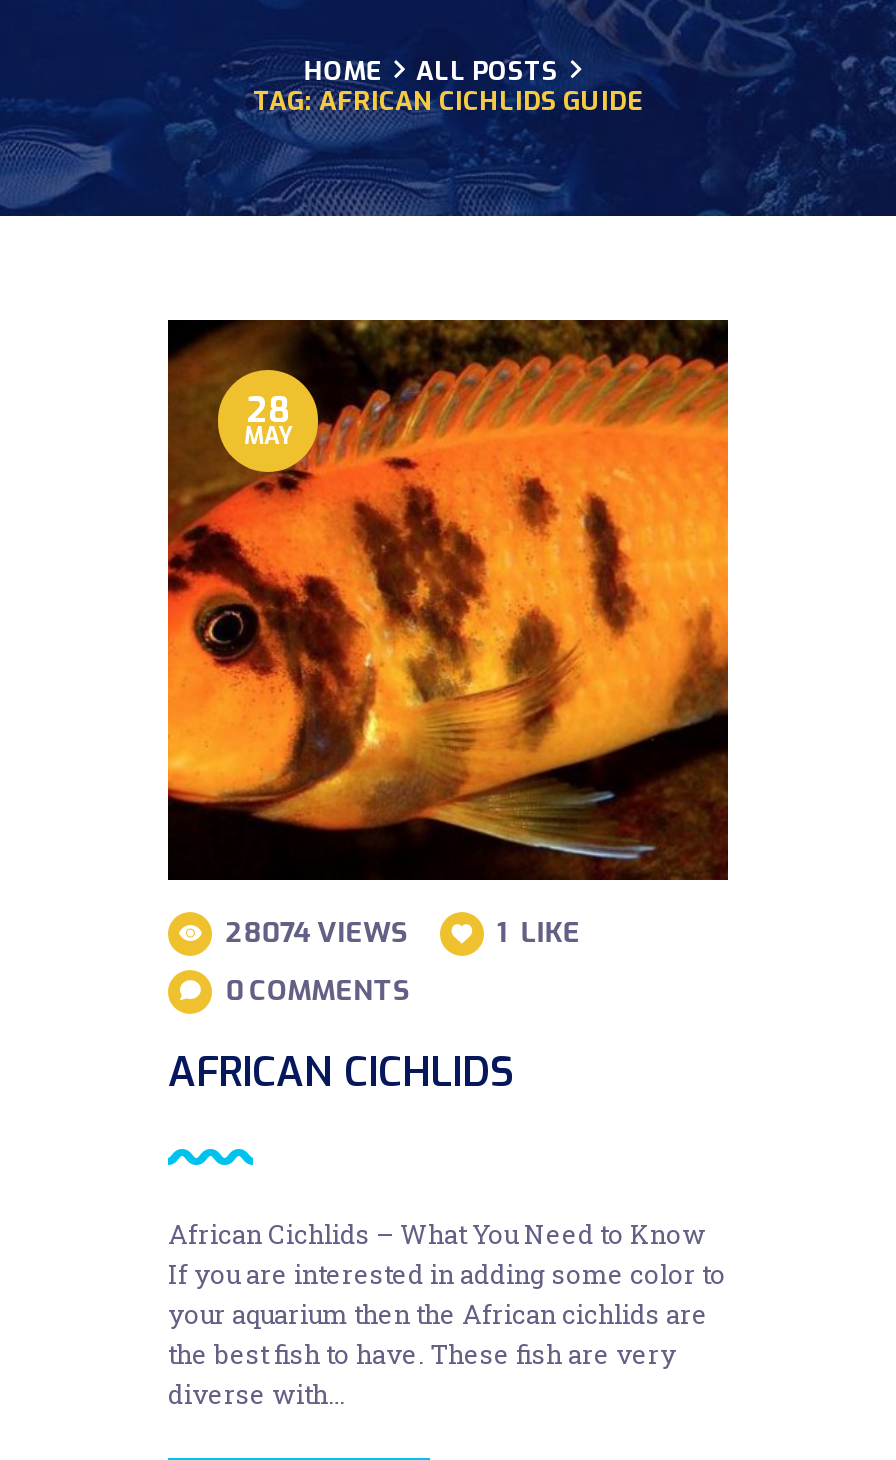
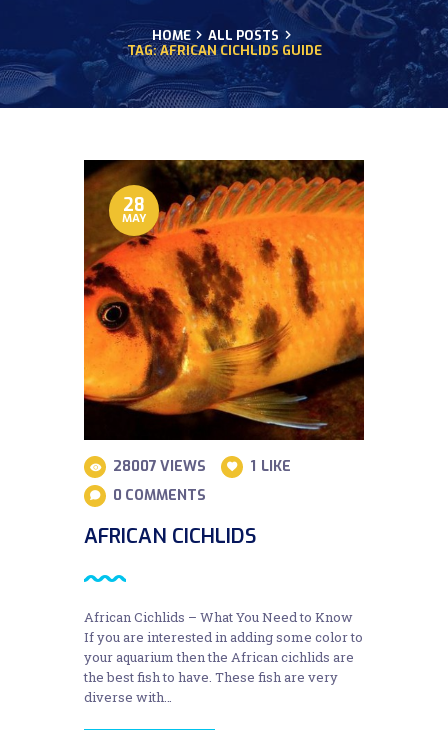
- 28074 VIEWS
+ 28007 VIEWS
